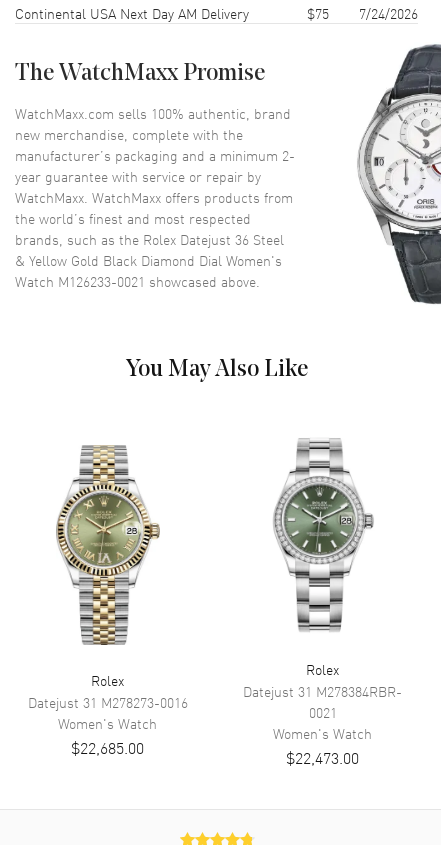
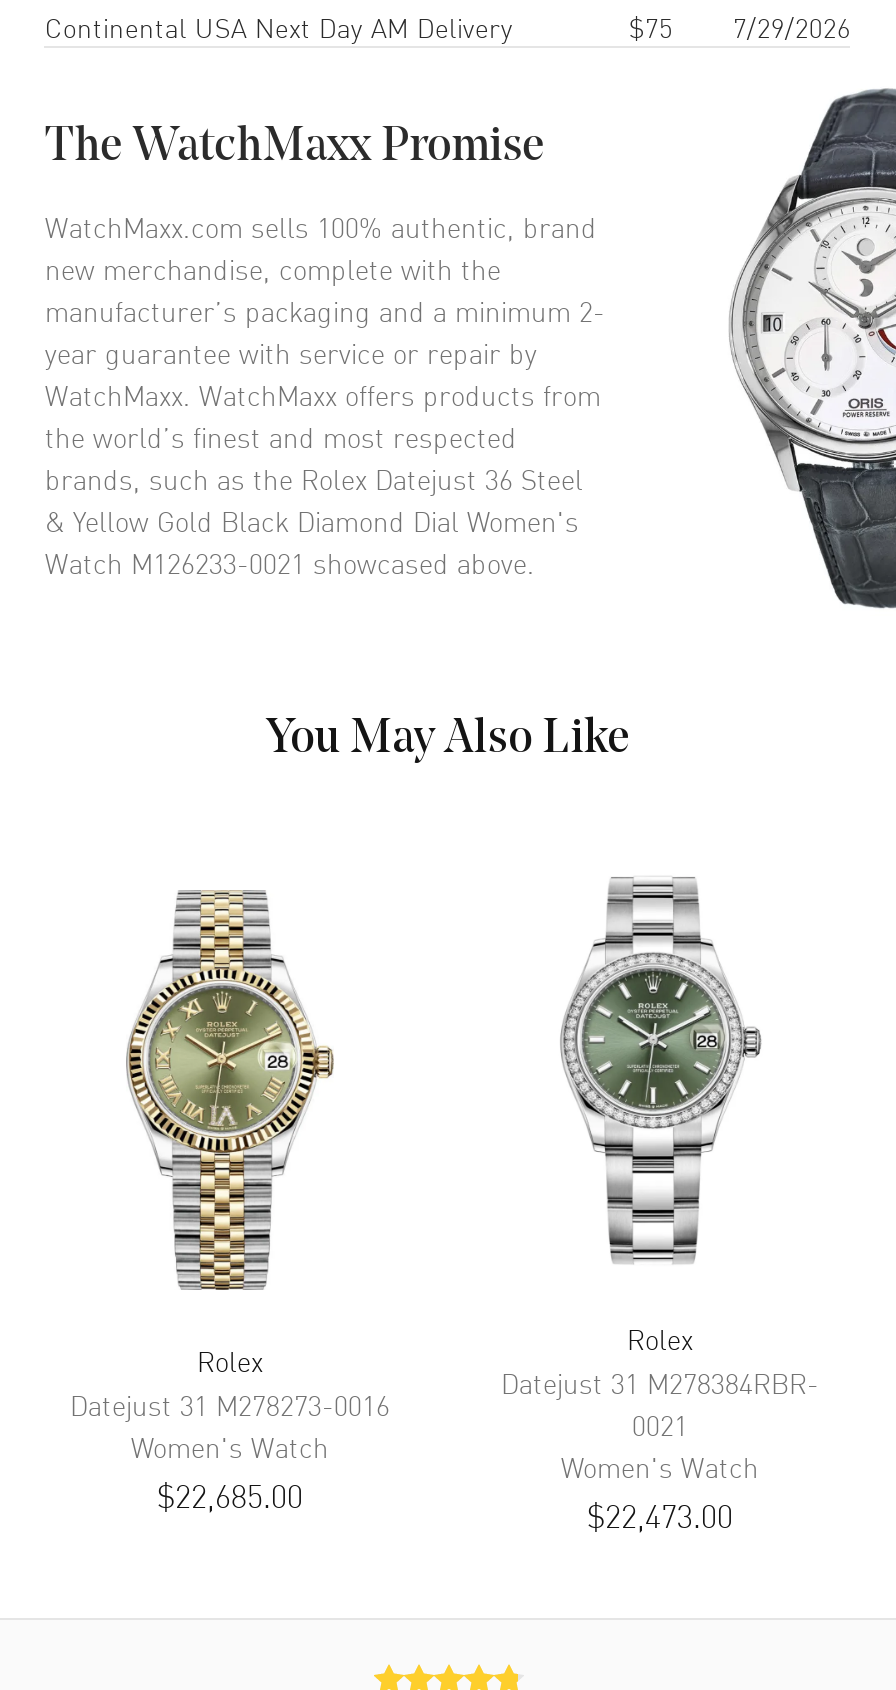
- 7/24/2026
+ 7/29/2026
